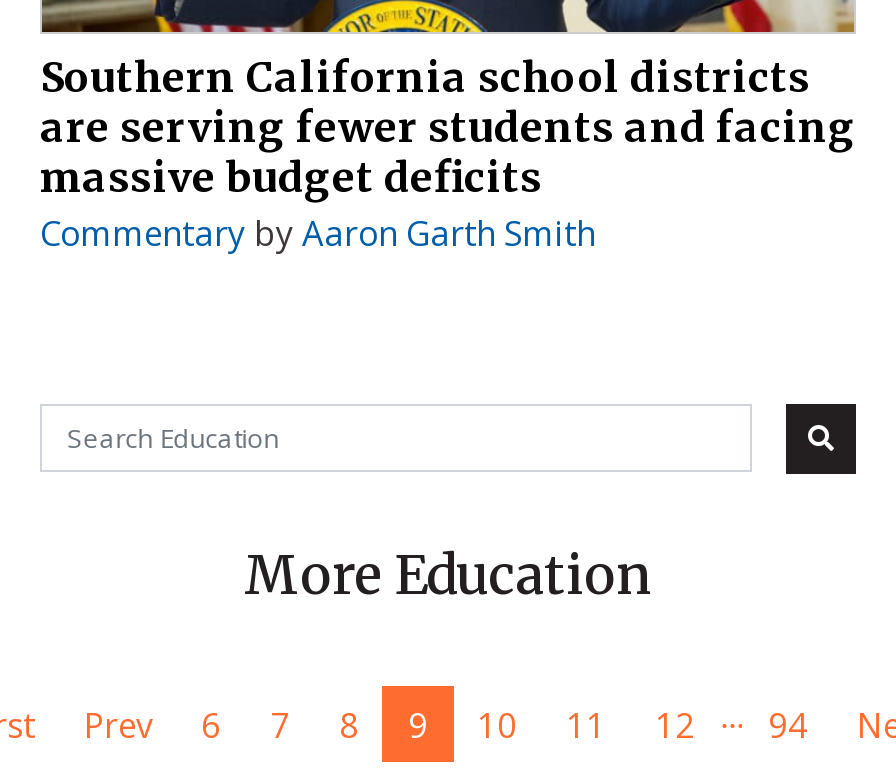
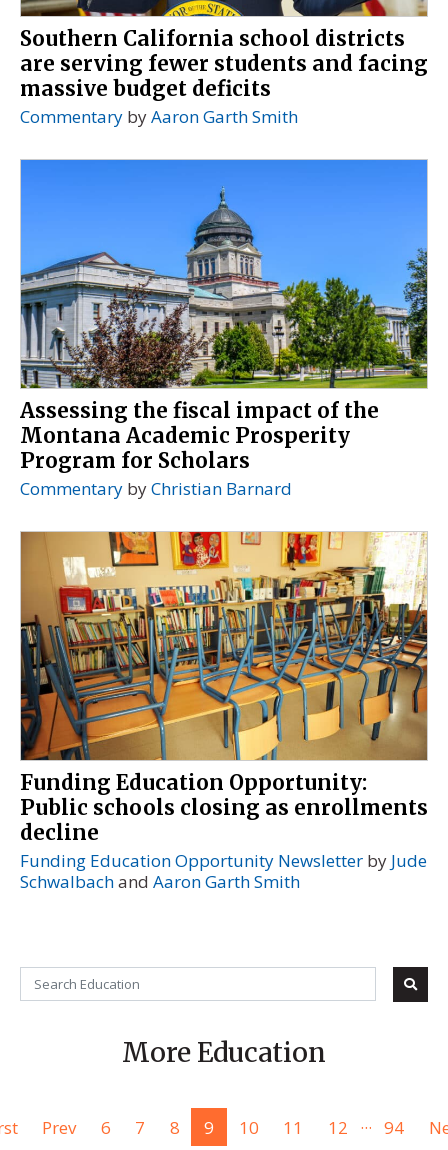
+ [image]
+ Assessing the fiscal impact of the
+ Montana Academic Prosperity
+ Program for Scholars
+ Commentary by Christian Barnard

+ [image]
+ Funding Education Opportunity:
+ Public schools closing as enrollments
+ decline
+ Funding Education Opportunity Newsletter by Jude
+ Schwalbach and Aaron Garth Smith
